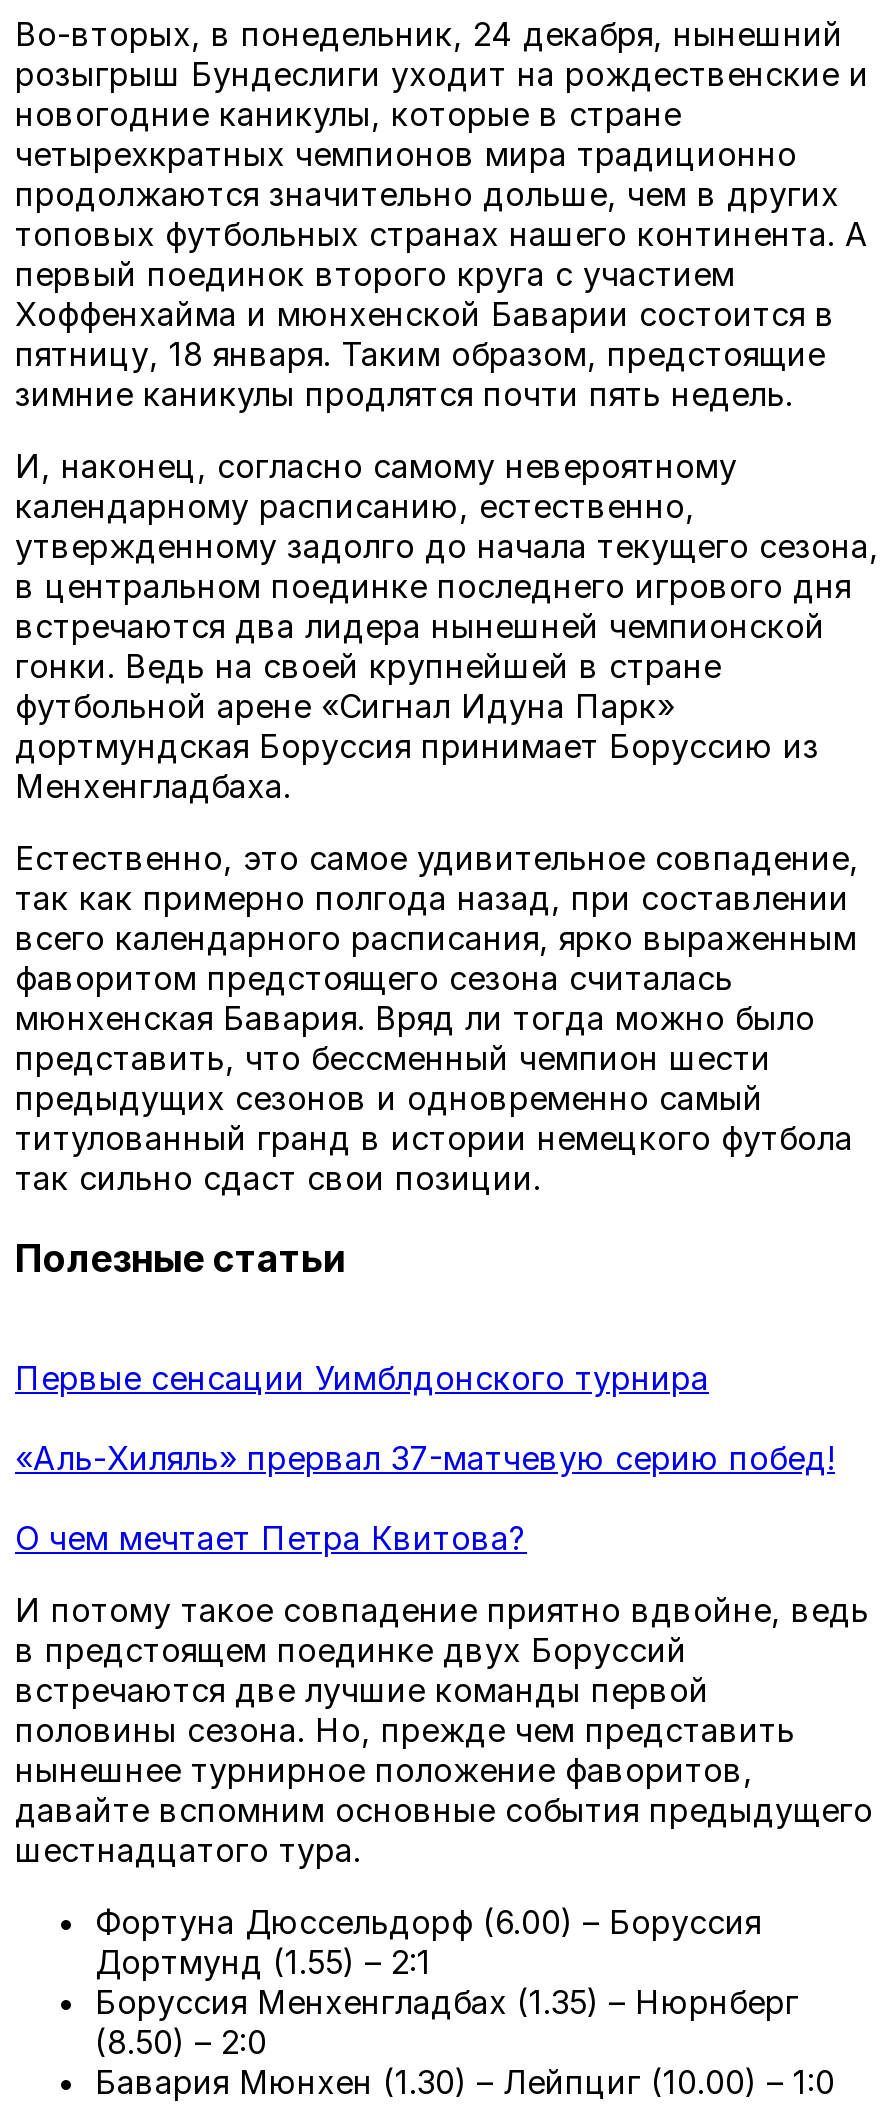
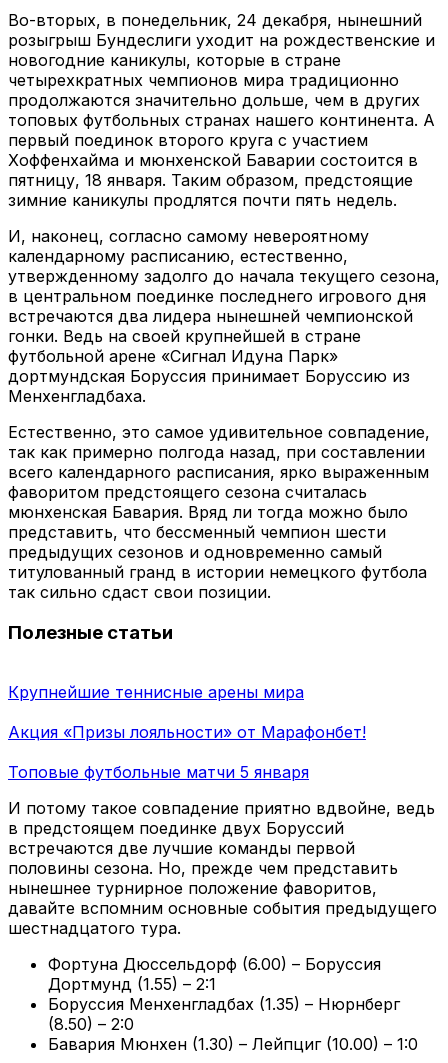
- Первые сенсации Уимблдонского турнира
+ Крупнейшие теннисные арены мира

- «Аль-Хиляль» прервал 37-матчевую серию побед!
+ Акция «Призы лояльности» от Марафонбет!

- О чем мечтает Петра Квитова?
+ Топовые футбольные матчи 5 января
